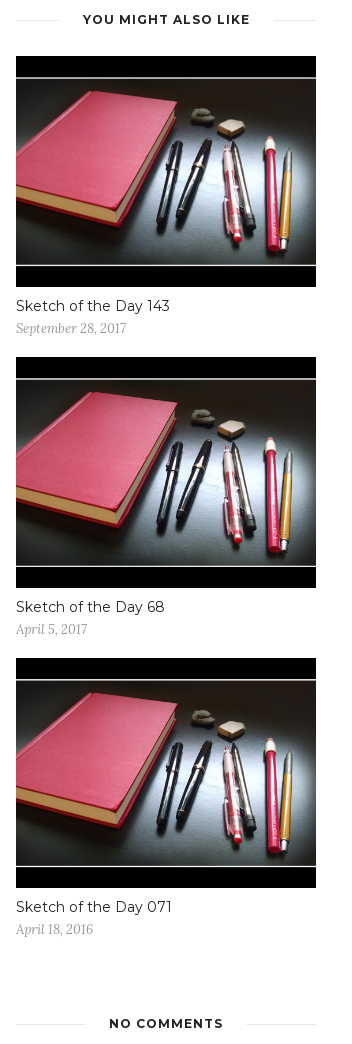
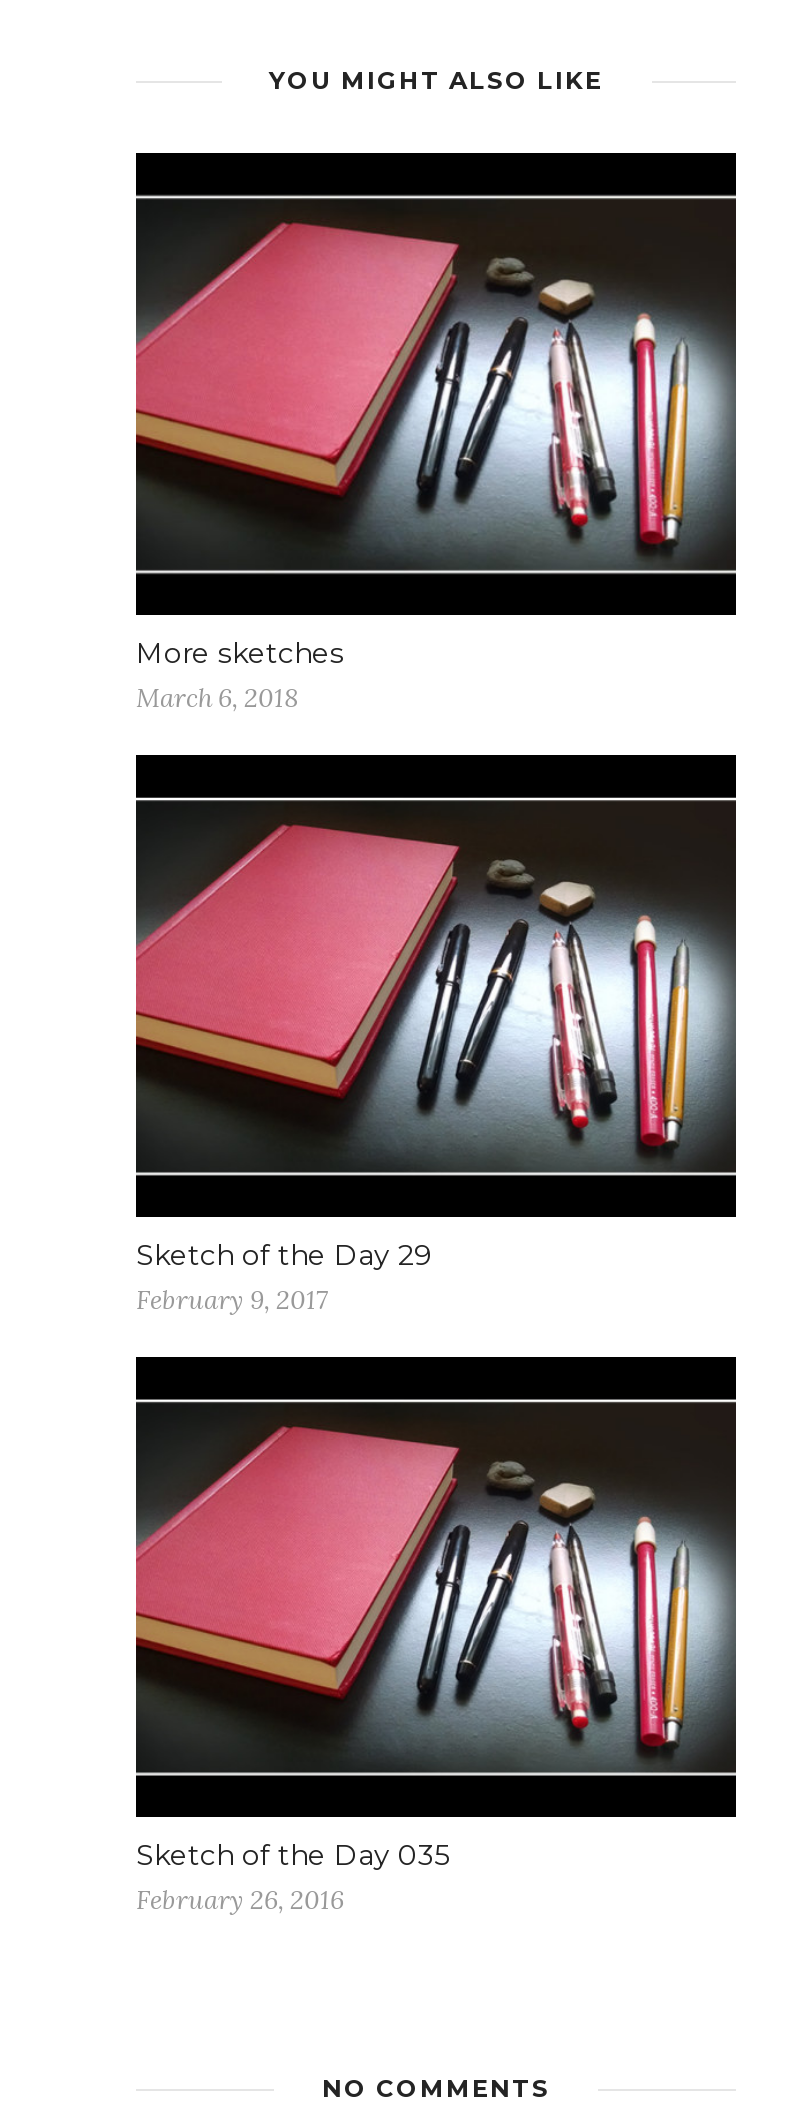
- Sketch of the Day 143
- September 28, 2017
+ More sketches
+ March 6, 2018

- Sketch of the Day 68
- April 5, 2017
+ Sketch of the Day 29
+ February 9, 2017

- Sketch of the Day 071
- April 18, 2016
+ Sketch of the Day 035
+ February 26, 2016
